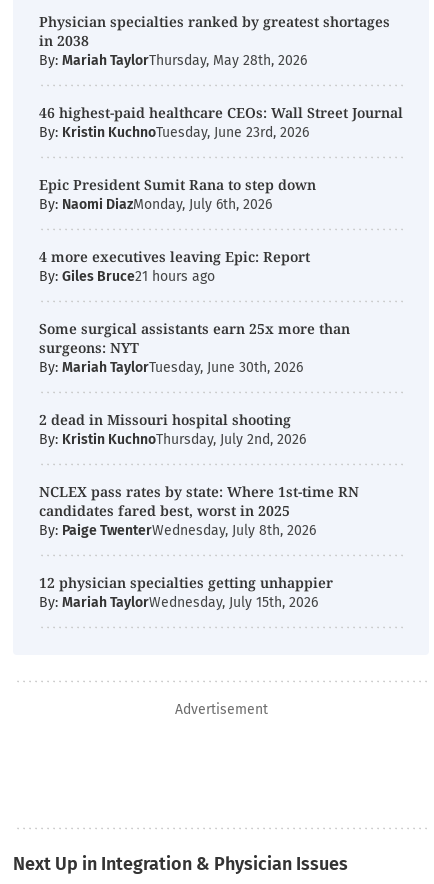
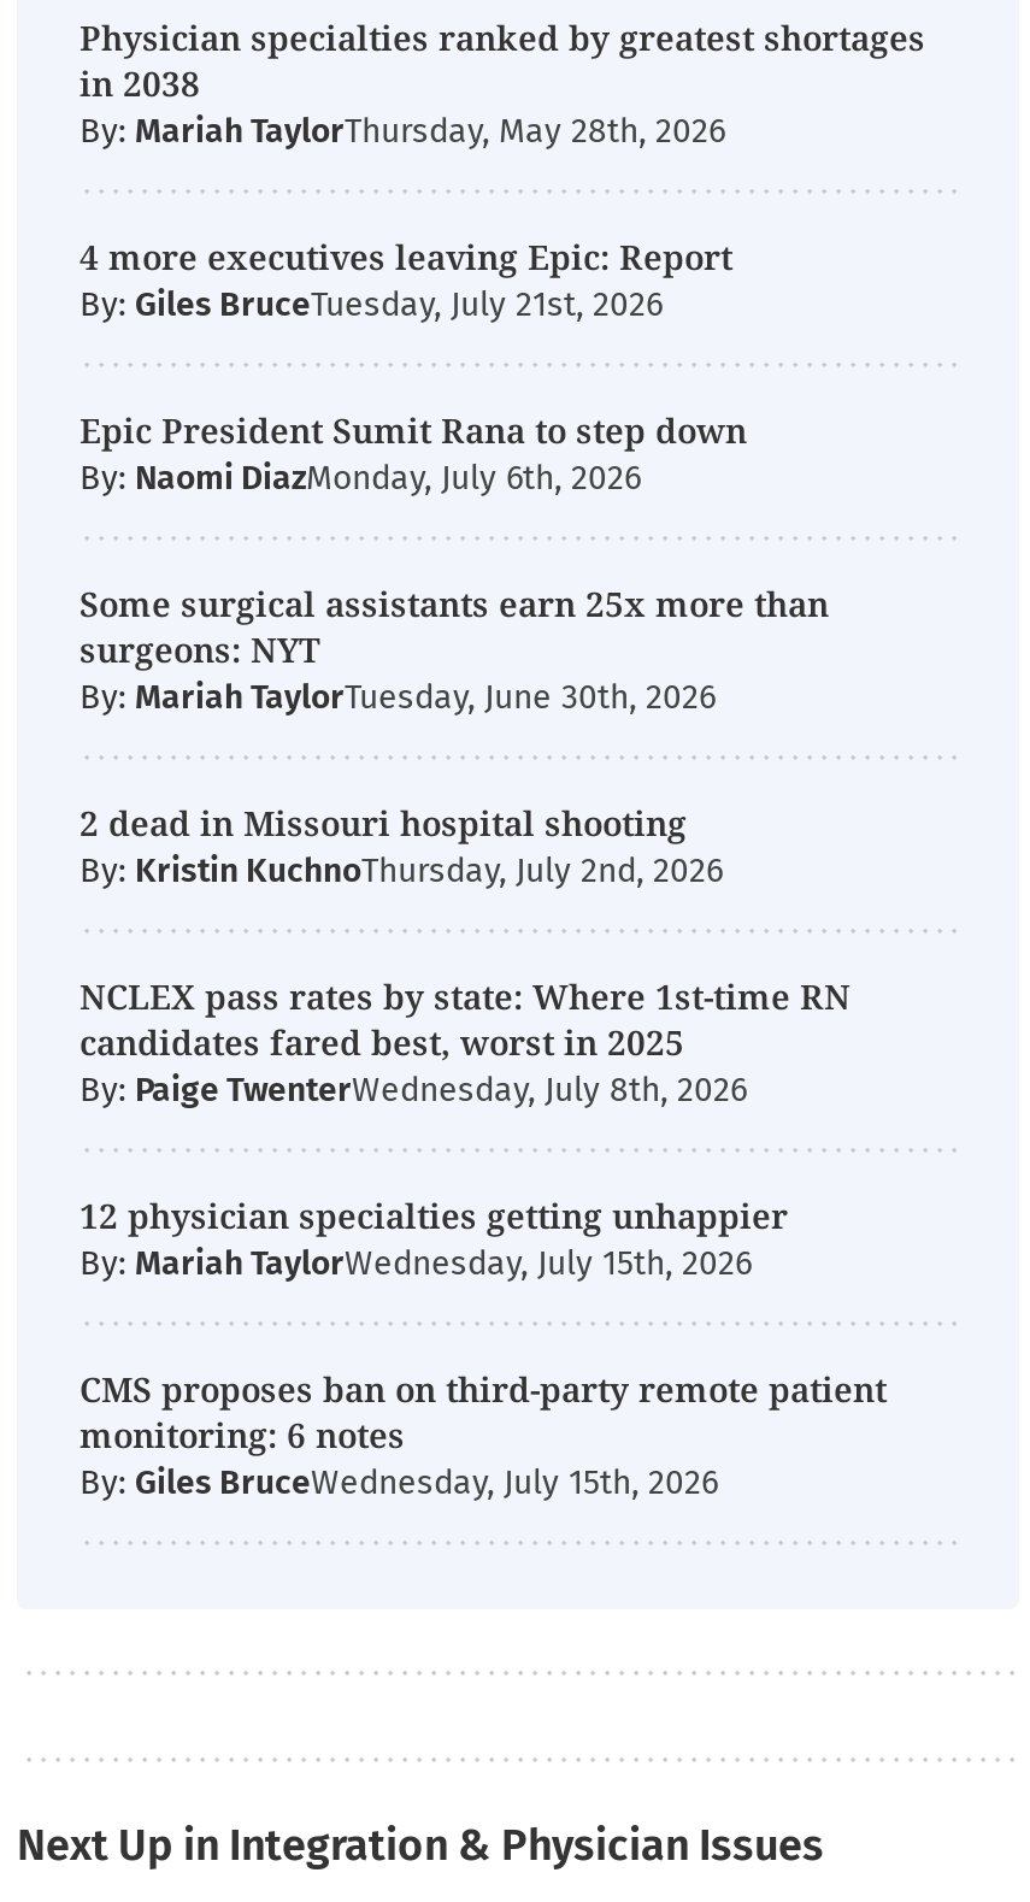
- 46 highest-paid healthcare CEOs: Wall Street Journal
- By: Kristin KuchnoTuesday, June 23rd, 2026
+ By: Giles BruceTuesday, July 21st, 2026

moved up: 4 more executives leaving Epic: Report

- By: Giles Bruce21 hours ago

- Advertisement
+ CMS proposes ban on third-party remote patient
+ monitoring: 6 notes
+ By: Giles BruceWednesday, July 15th, 2026
